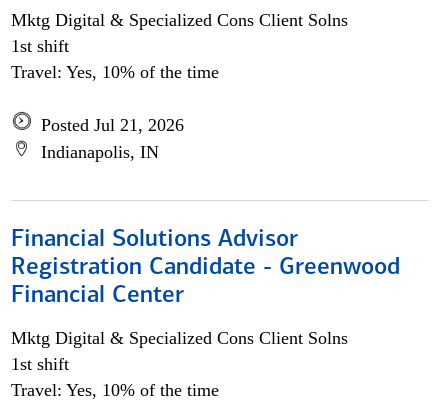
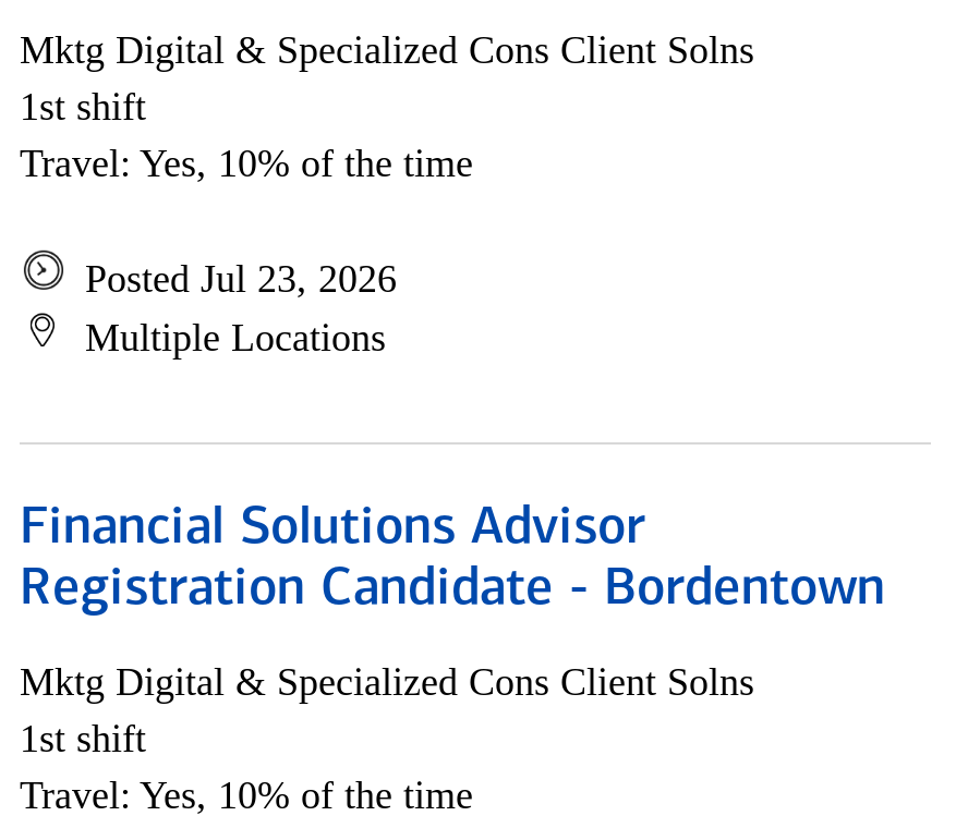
- Posted Jul 21, 2026
- Indianapolis, IN
+ Posted Jul 23, 2026
+ Multiple Locations

- Registration Candidate - Greenwood
- Financial Center
+ Registration Candidate - Bordentown
